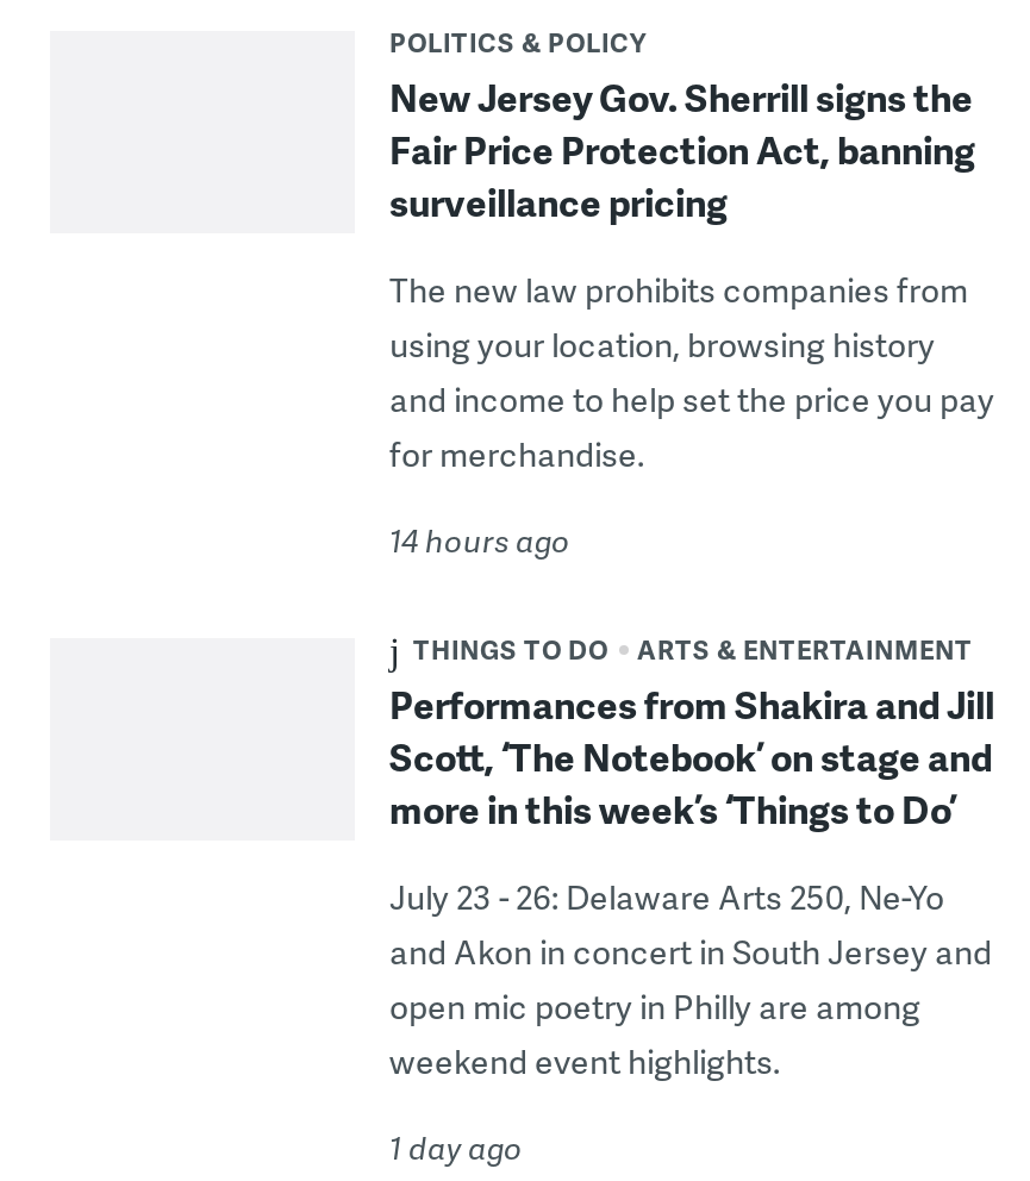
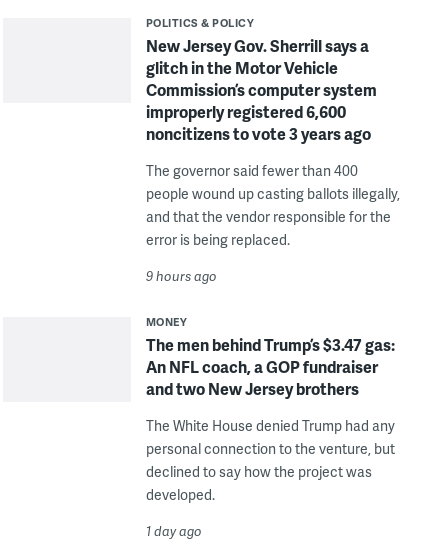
- New Jersey Gov. Sherrill signs the
- Fair Price Protection Act, banning
- surveillance pricing
+ New Jersey Gov. Sherrill says a
+ glitch in the Motor Vehicle
+ Commission’s computer system
+ improperly registered 6,600
+ noncitizens to vote 3 years ago

- The new law prohibits companies from
- using your location, browsing history
- and income to help set the price you pay
- for merchandise.
+ The governor said fewer than 400
+ people wound up casting ballots illegally,
+ and that the vendor responsible for the
+ error is being replaced.

- 14 hours ago
+ 9 hours ago

- THINGS TO DO
- ARTS & ENTERTAINMENT
- Performances from Shakira and Jill
- Scott, ‘The Notebook’ on stage and
- more in this week’s ‘Things to Do’
+ MONEY
+ The men behind Trump’s $3.47 gas:
+ An NFL coach, a GOP fundraiser
+ and two New Jersey brothers

- July 23 - 26: Delaware Arts 250, Ne-Yo
- and Akon in concert in South Jersey and
- open mic poetry in Philly are among
- weekend event highlights.
+ The White House denied Trump had any
+ personal connection to the venture, but
+ declined to say how the project was
+ developed.
